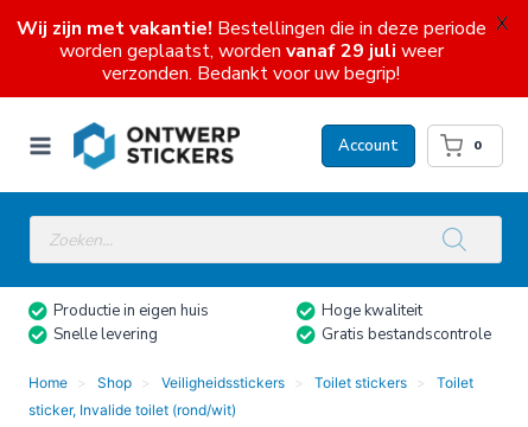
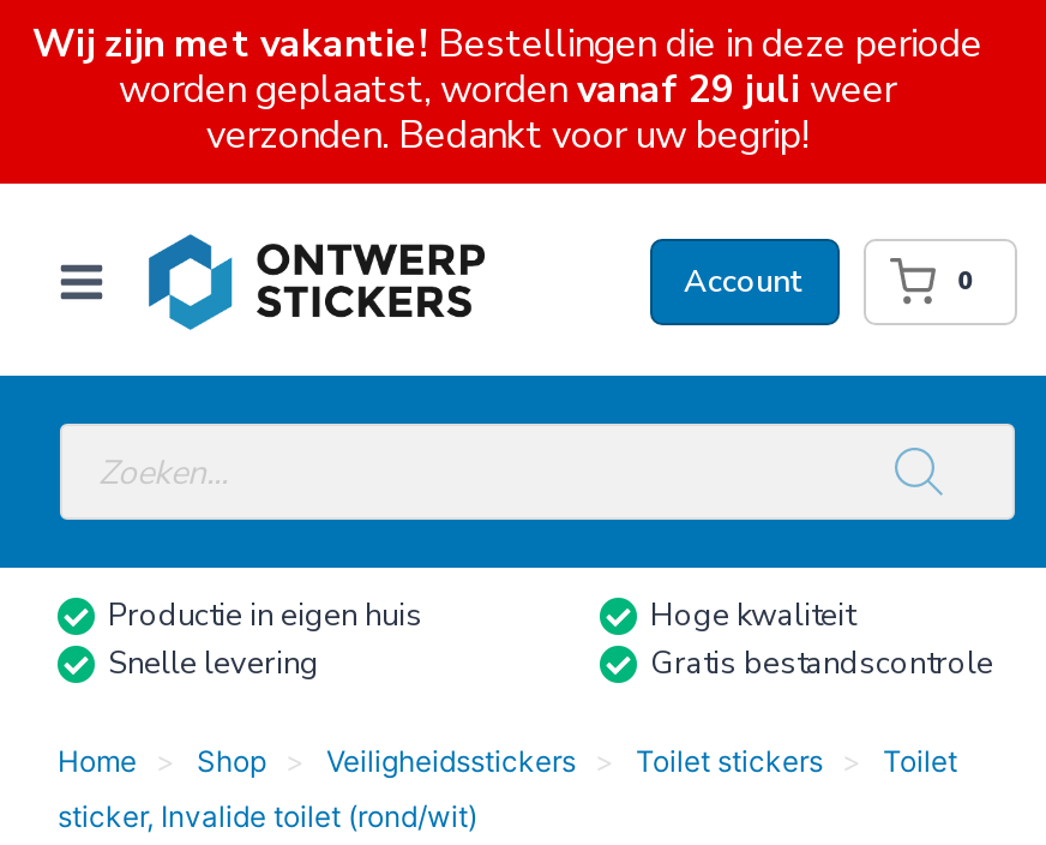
- X
